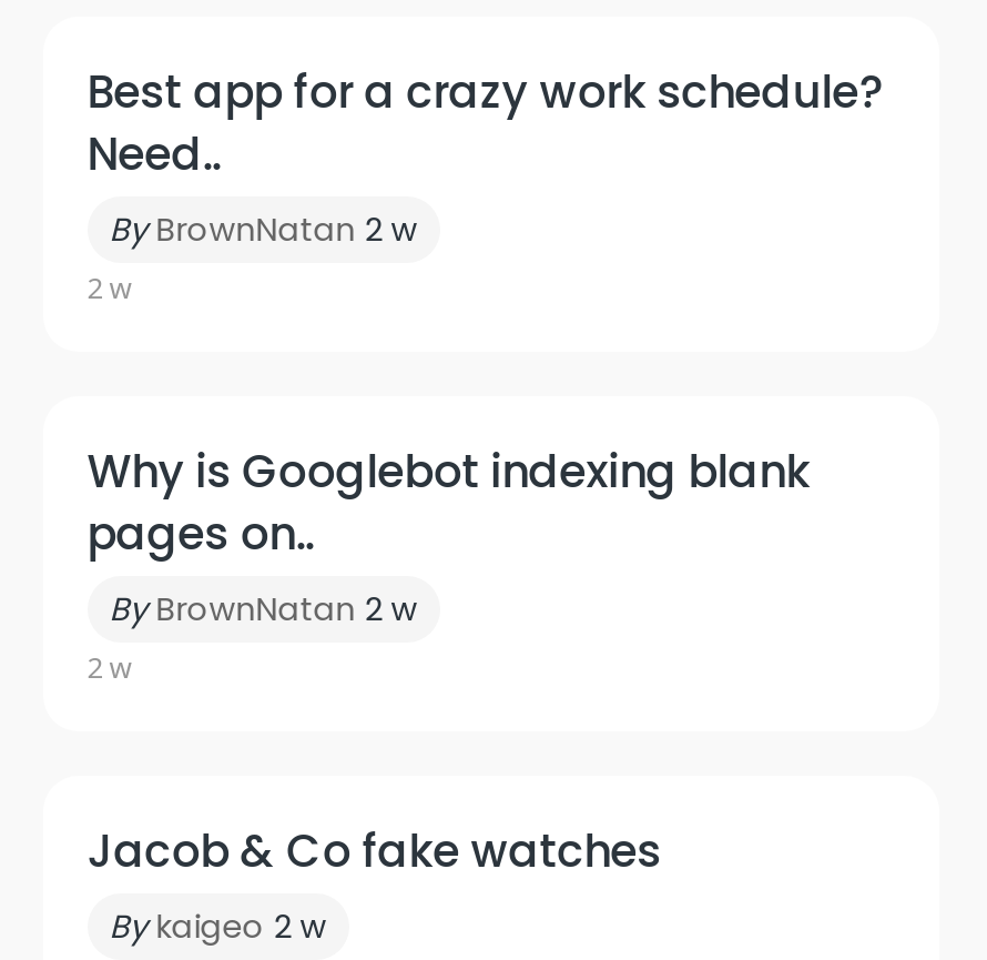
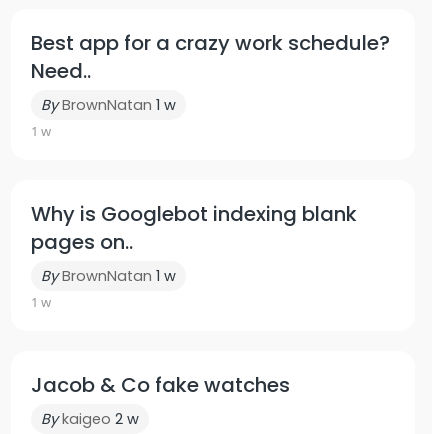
- By BrownNatan 2 w
+ By BrownNatan 1 w

- 2 w
+ 1 w

- By BrownNatan 2 w
+ By BrownNatan 1 w

- 2 w
+ 1 w
